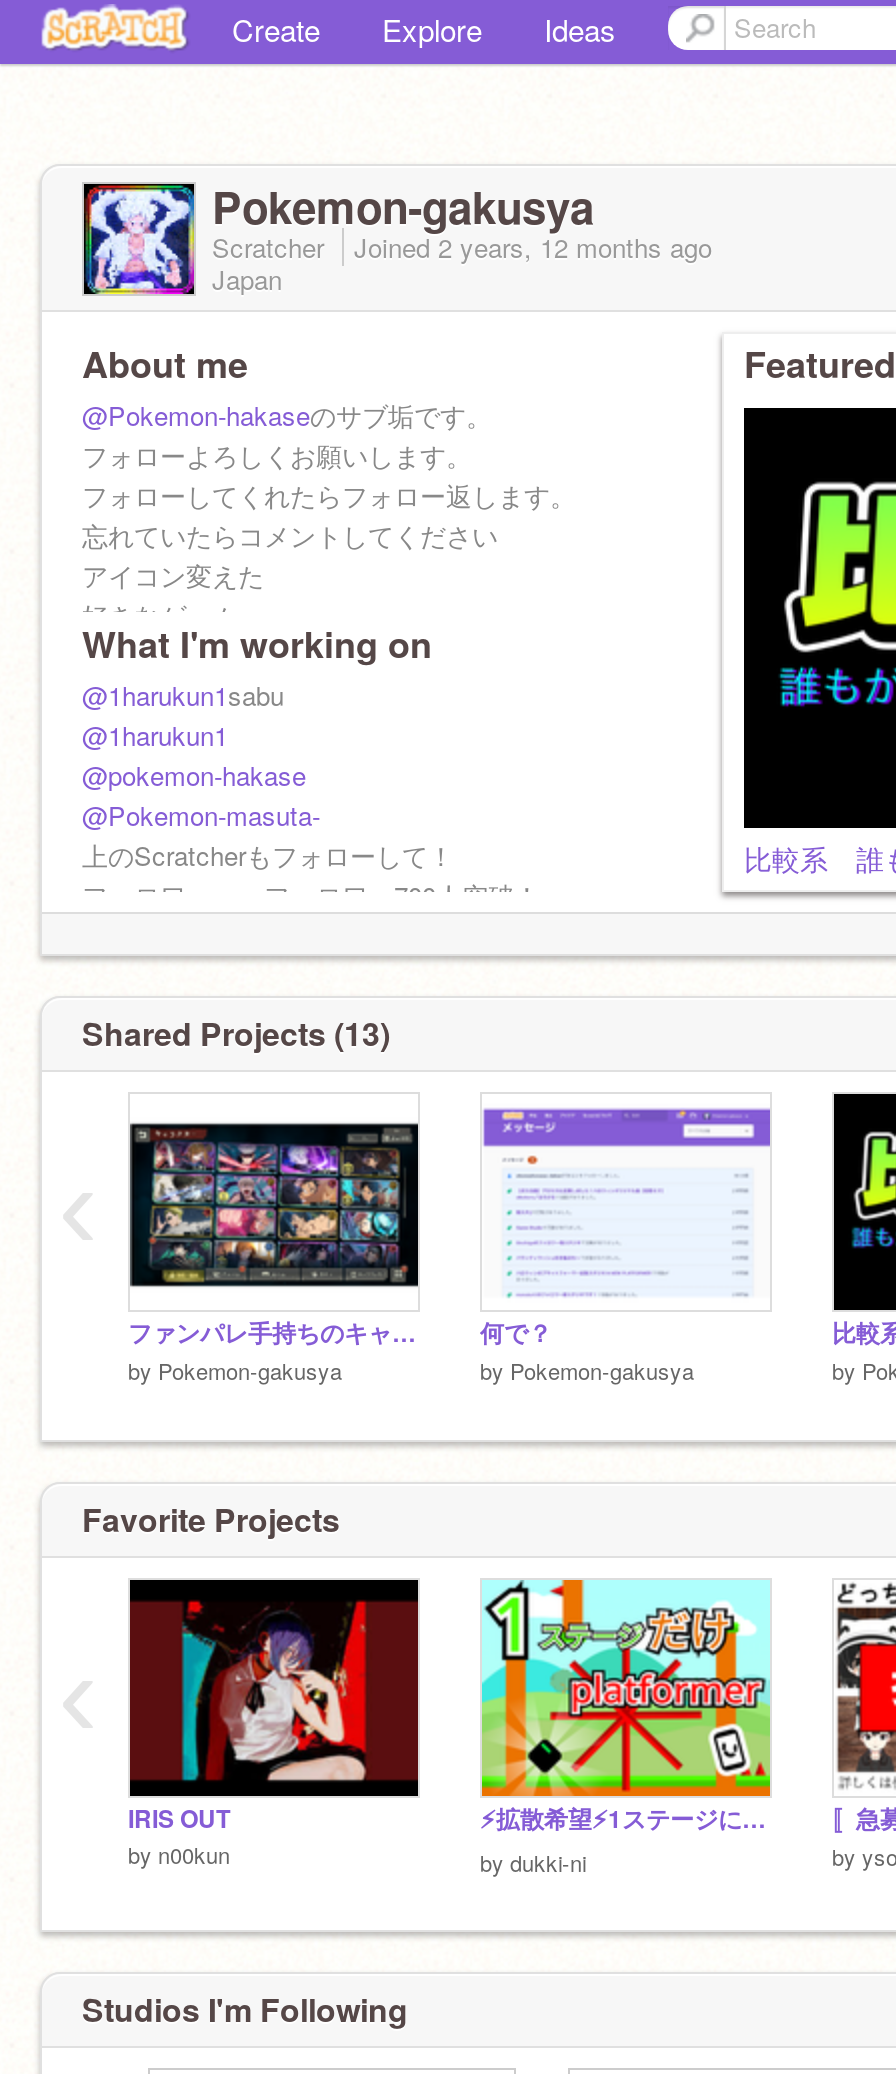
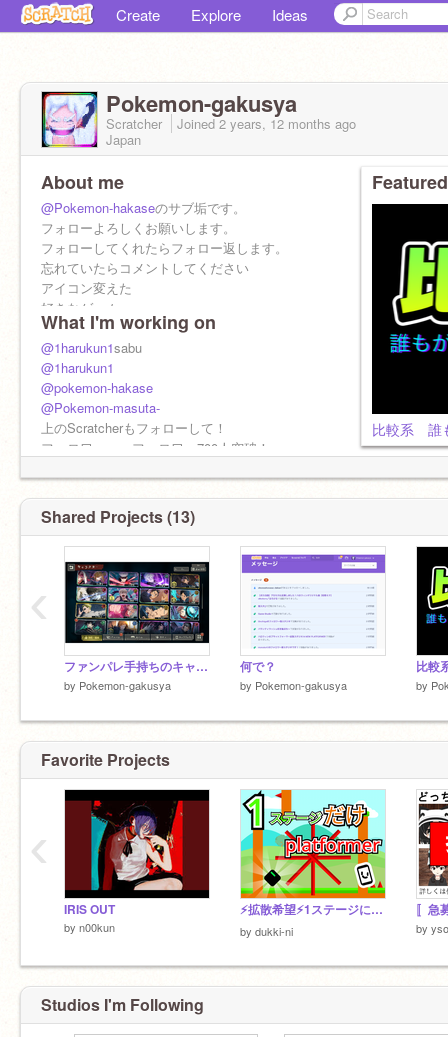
- [image]
+ [image]
